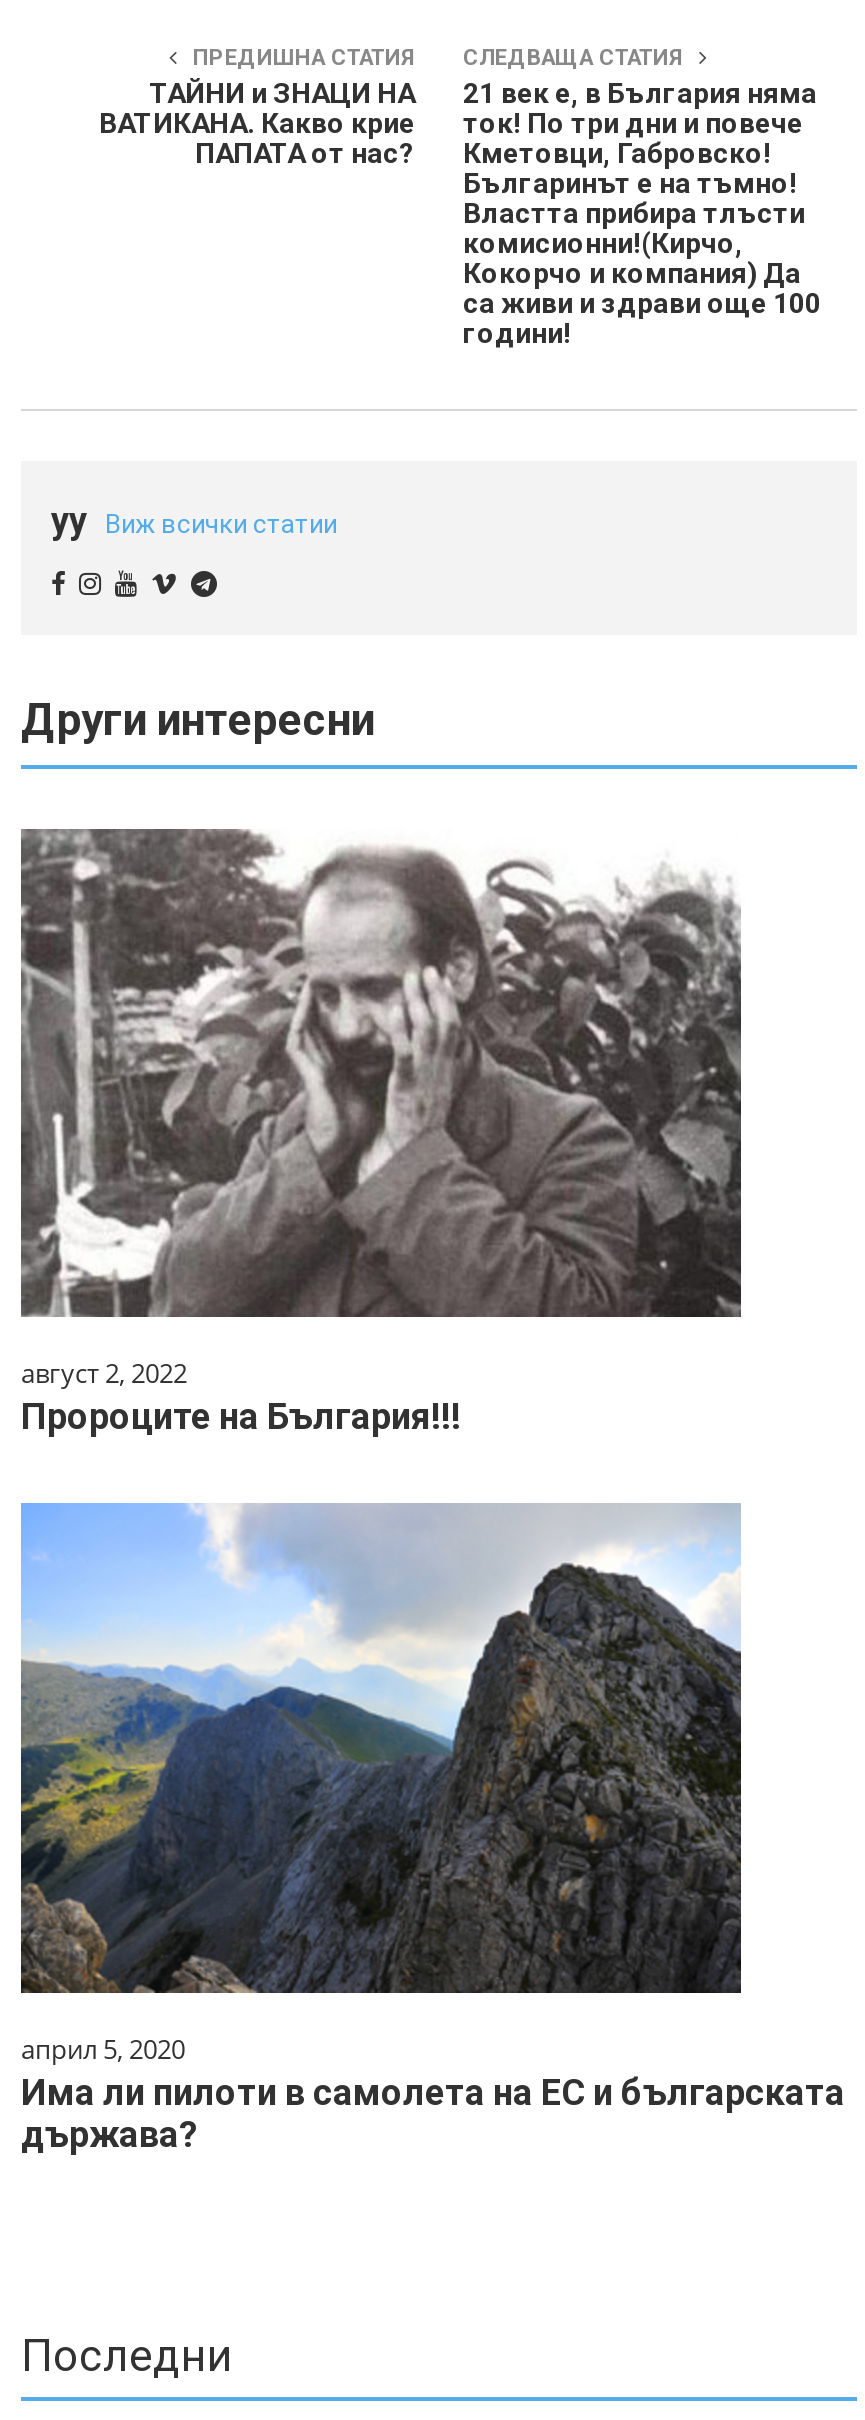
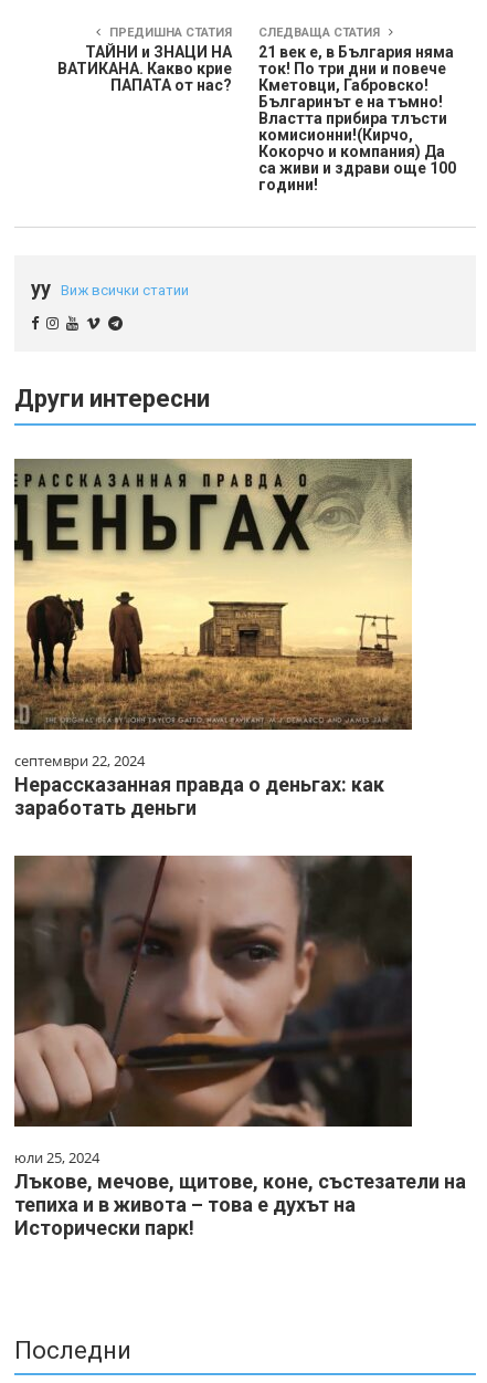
- [image]
- август 2, 2022
- Пророците на България!!!
+ [image]
+ септември 22, 2024
+ Нерассказанная правда о деньгах: как
+ заработать деньги

- [image]
- април 5, 2020
- Има ли пилоти в самолета на ЕС и българската
- държава?
+ [image]
+ юли 25, 2024
+ Лъкове, мечове, щитове, коне, състезатели на
+ тепиха и в живота – това е духът на
+ Исторически парк!
